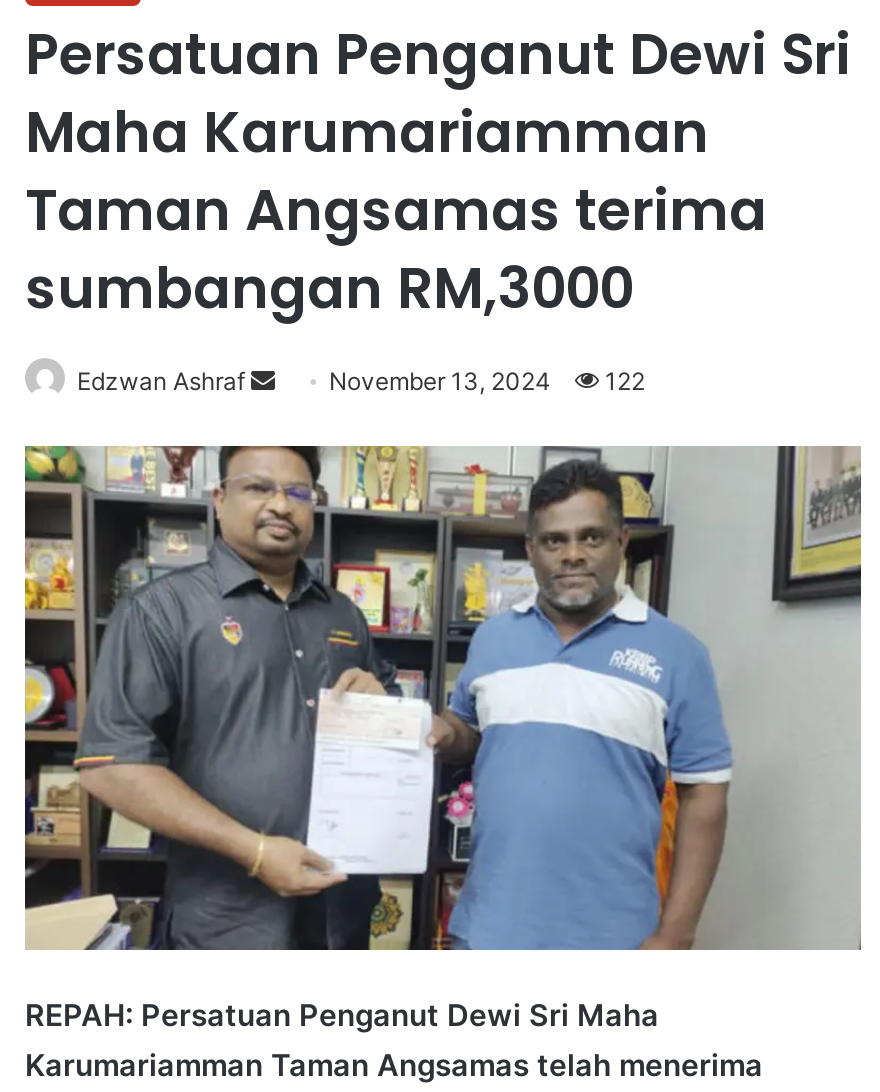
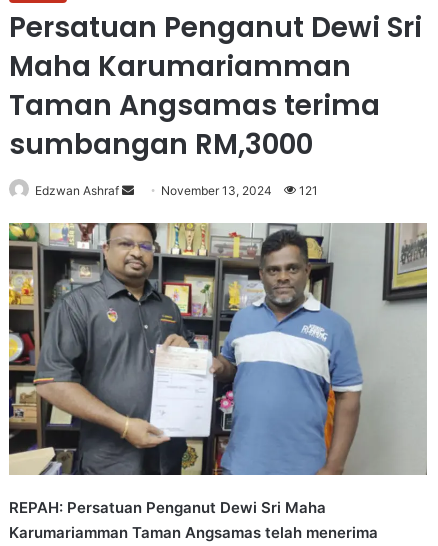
- 122
+ 121
